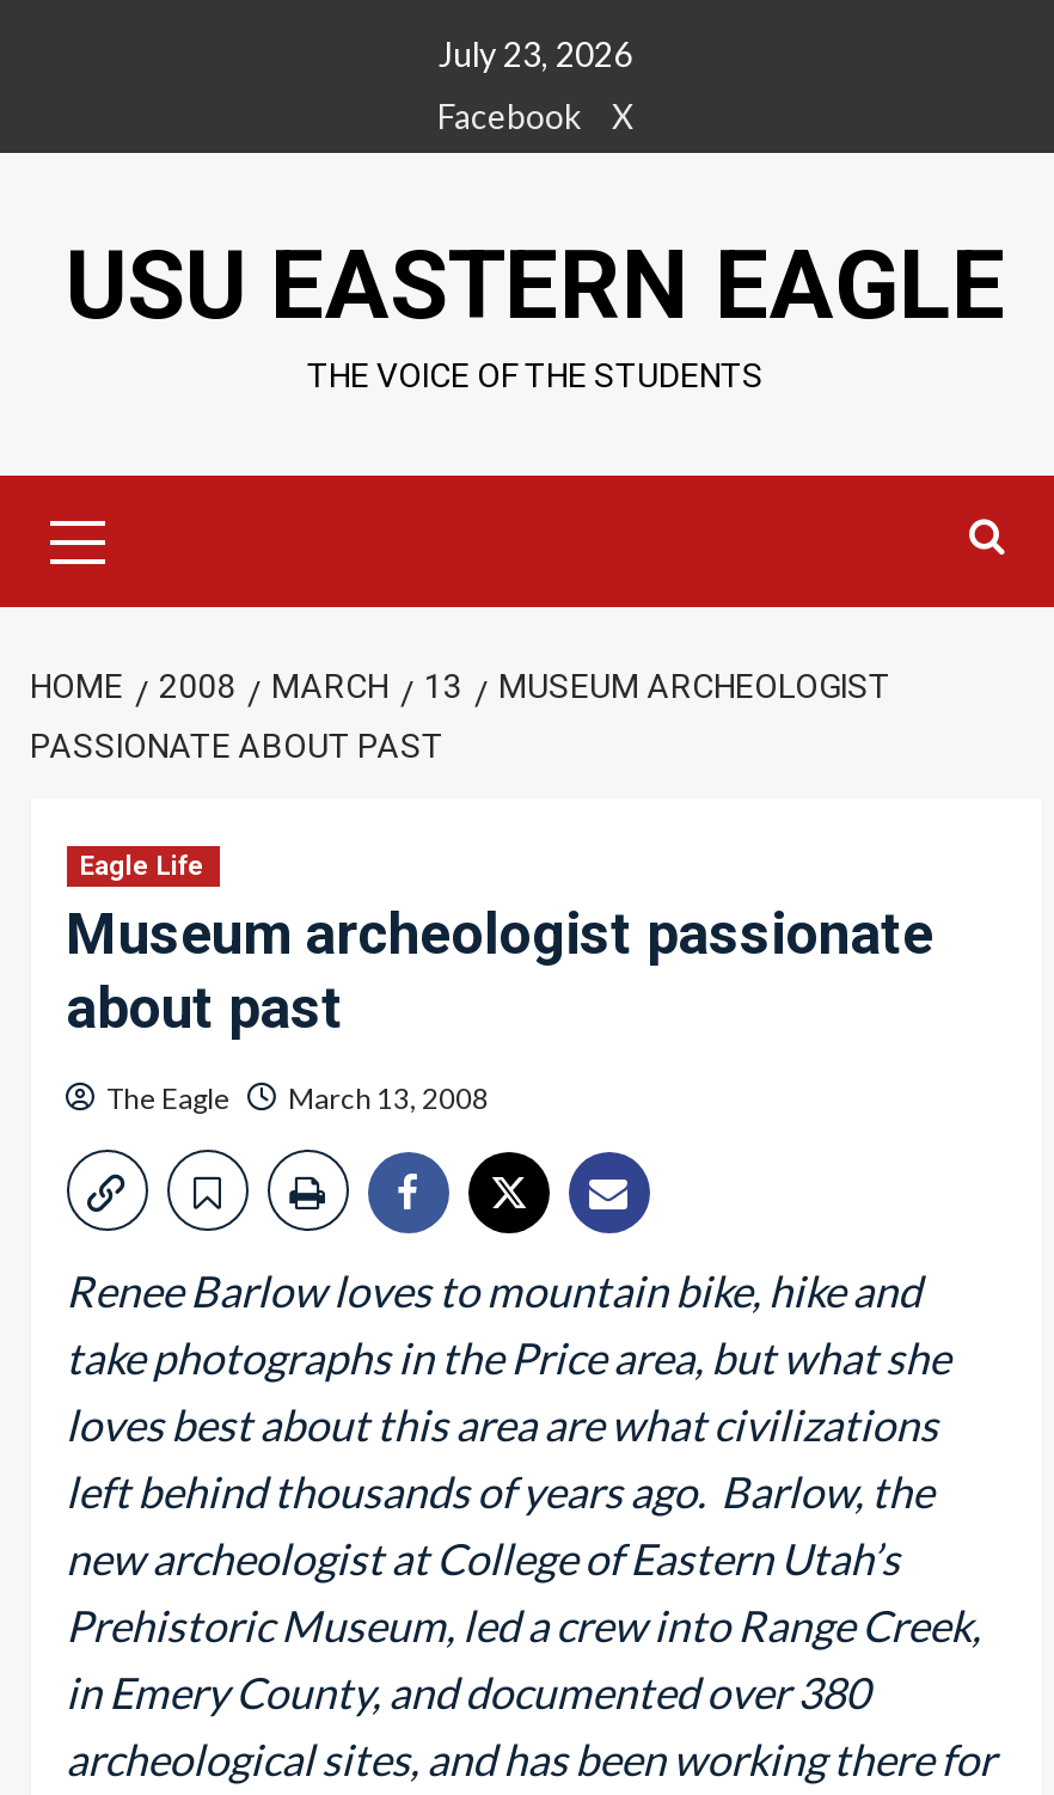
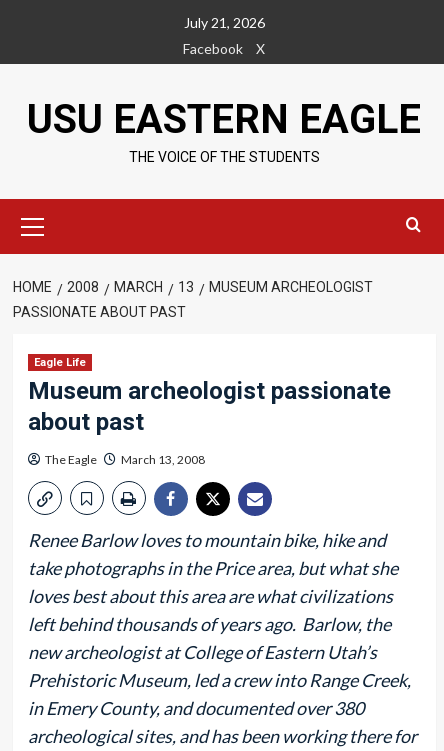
- July 23, 2026
+ July 21, 2026
